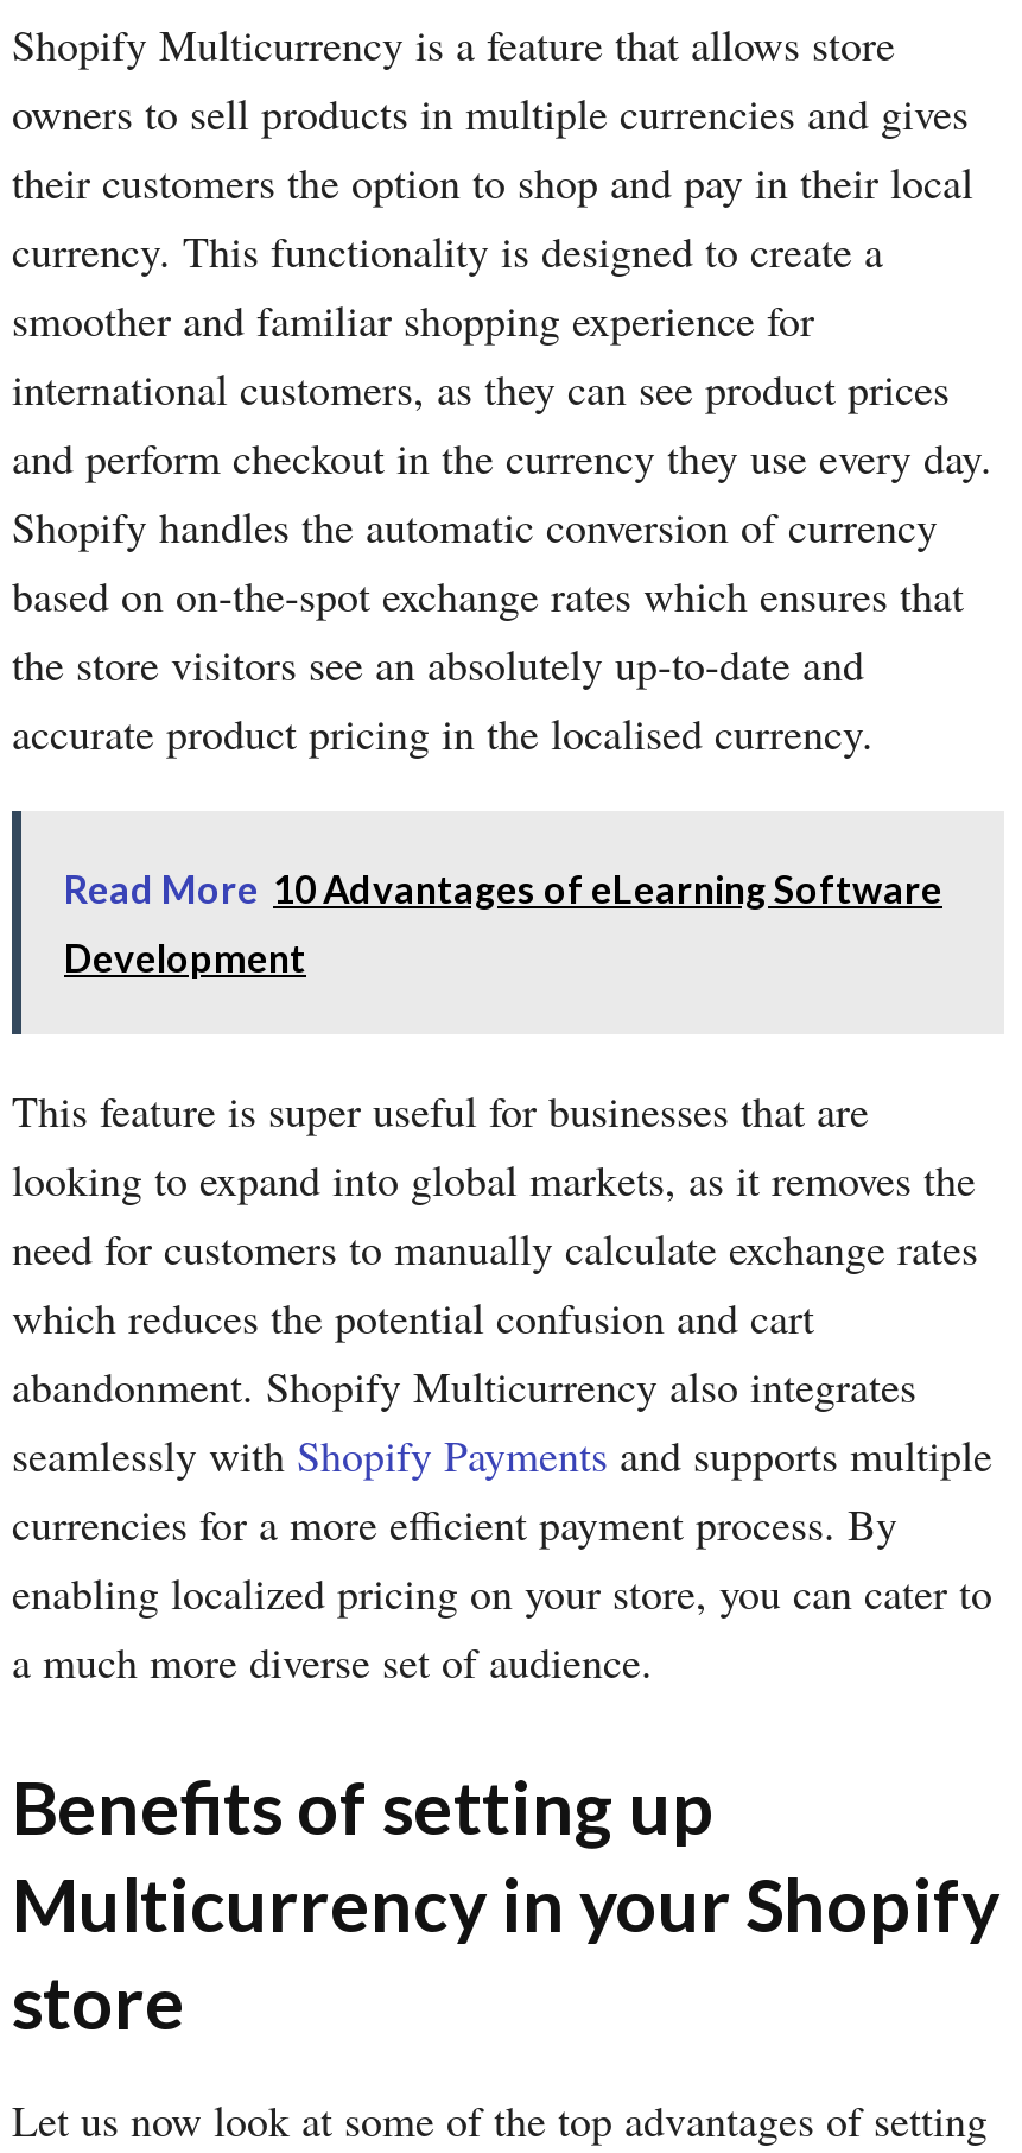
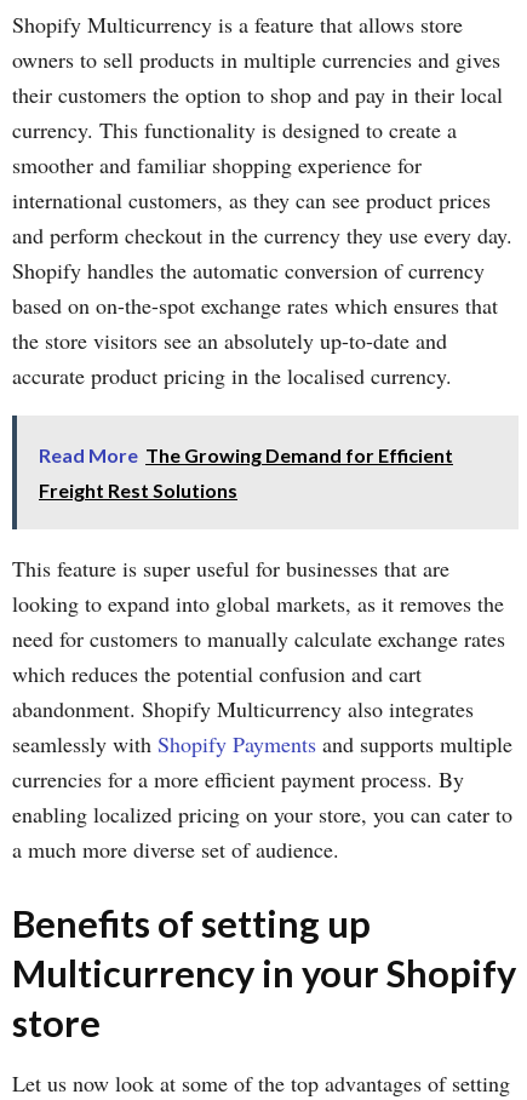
- Read More 10 Advantages of eLearning Software
+ Read More The Growing Demand for Efficient

- Development
+ Freight Rest Solutions
